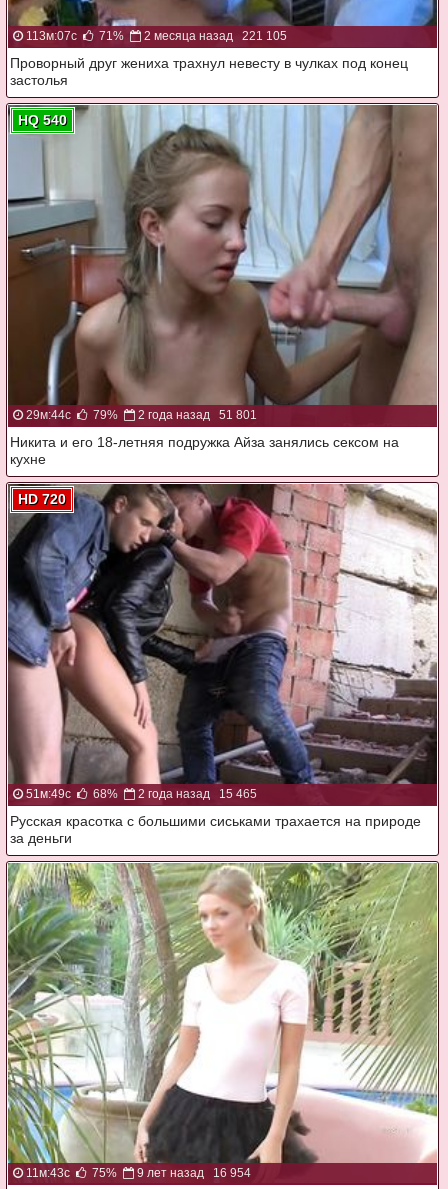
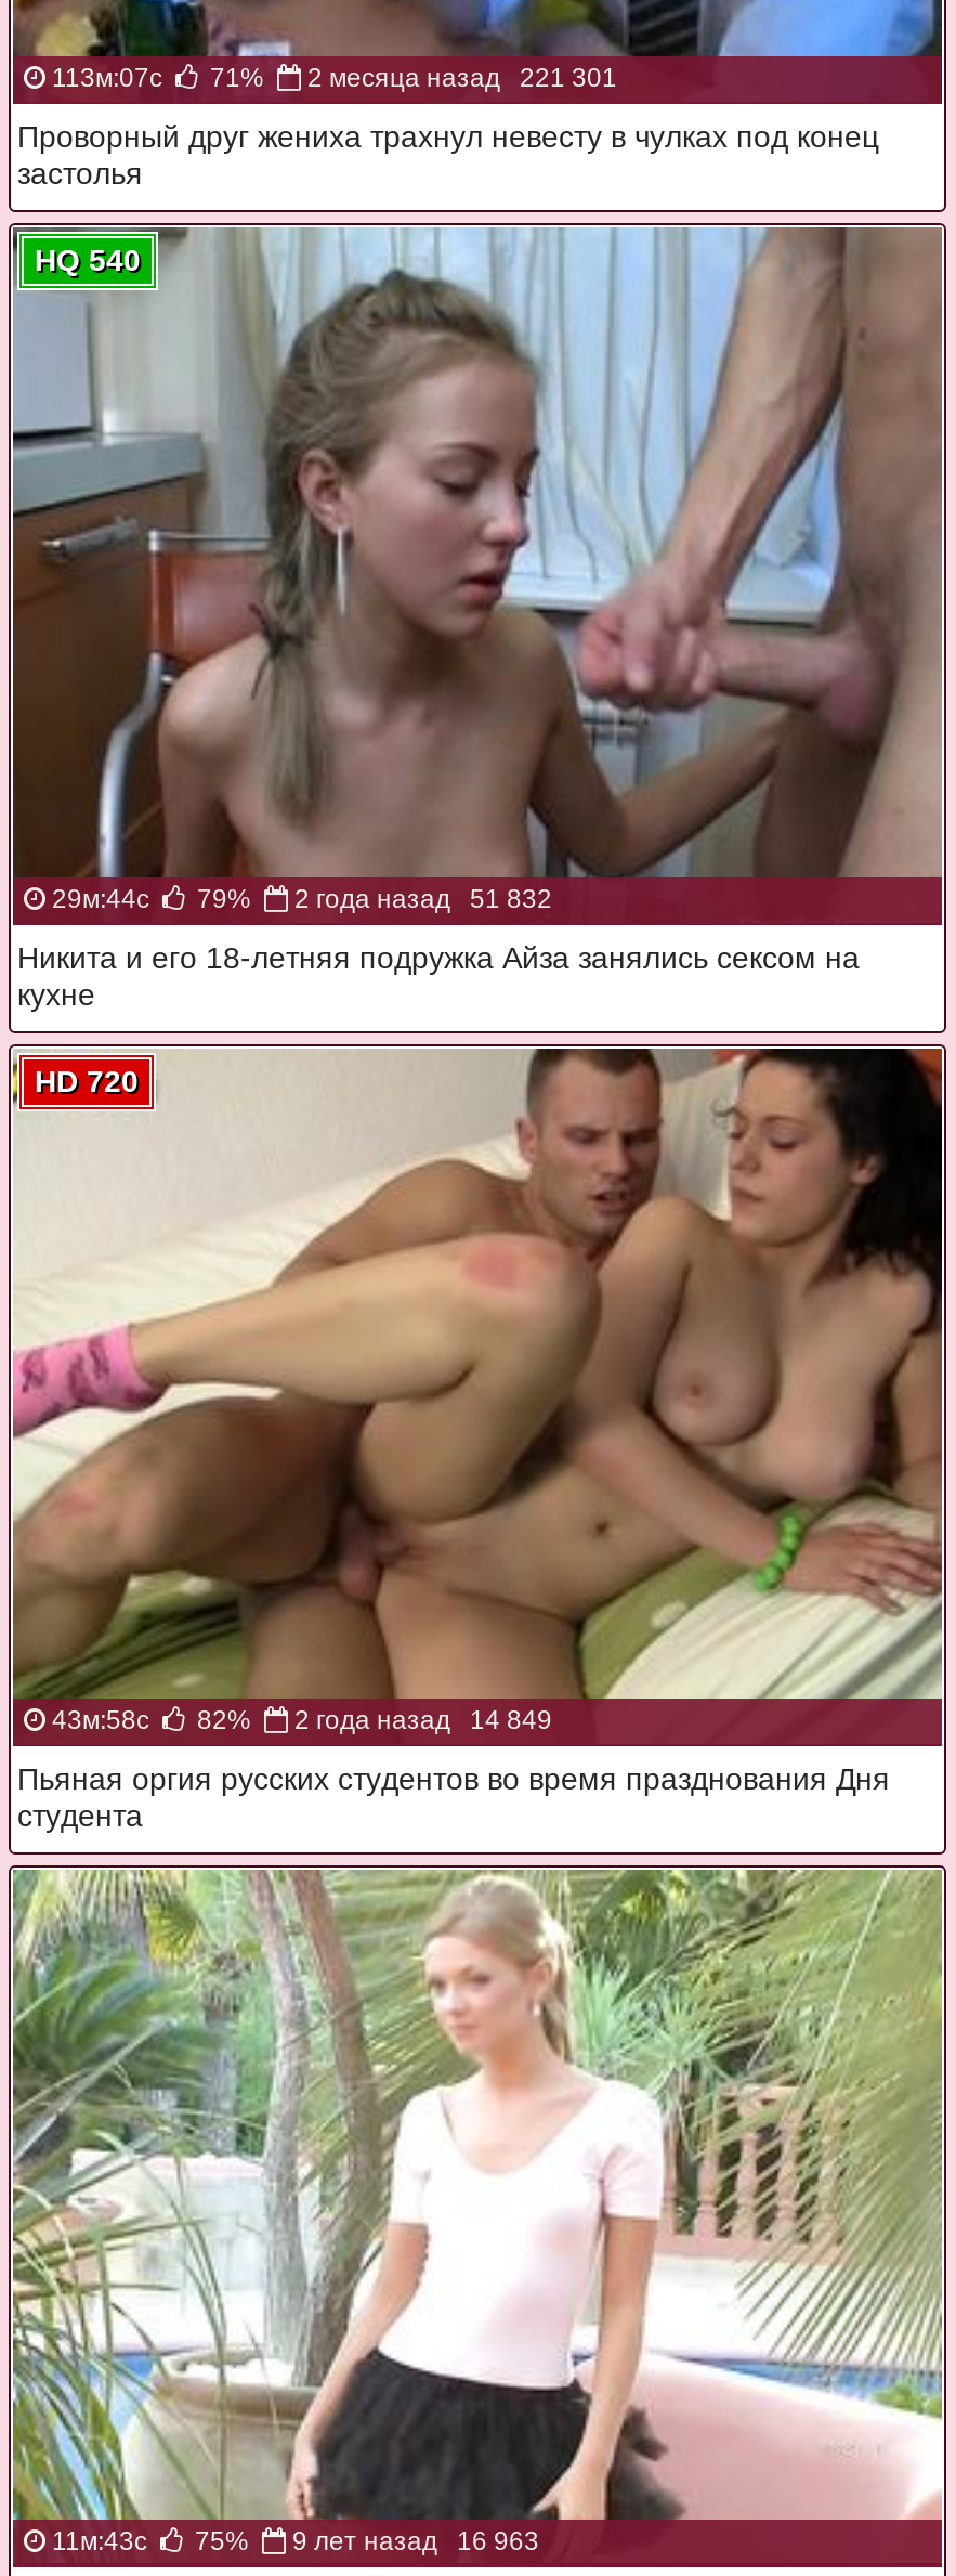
- 113м:07с 71% 2 месяца назад 221 105
+ 113м:07с 71% 2 месяца назад 221 301

- 29м:44с 79% 2 года назад 51 801
+ 29м:44с 79% 2 года назад 51 832

- [image]
- 51м:49с
- 68%
- 2 года назад 15 465
+ [image]
+ 43м:58с
+ 82%
+ 2 года назад 14 849

- Русская красотка с большими сиськами трахается на природе
- за деньги
+ Пьяная оргия русских студентов во время празднования Дня
+ студента

- 11м:43с 75% 9 лет назад 16 954
+ 11м:43с 75% 9 лет назад 16 963
